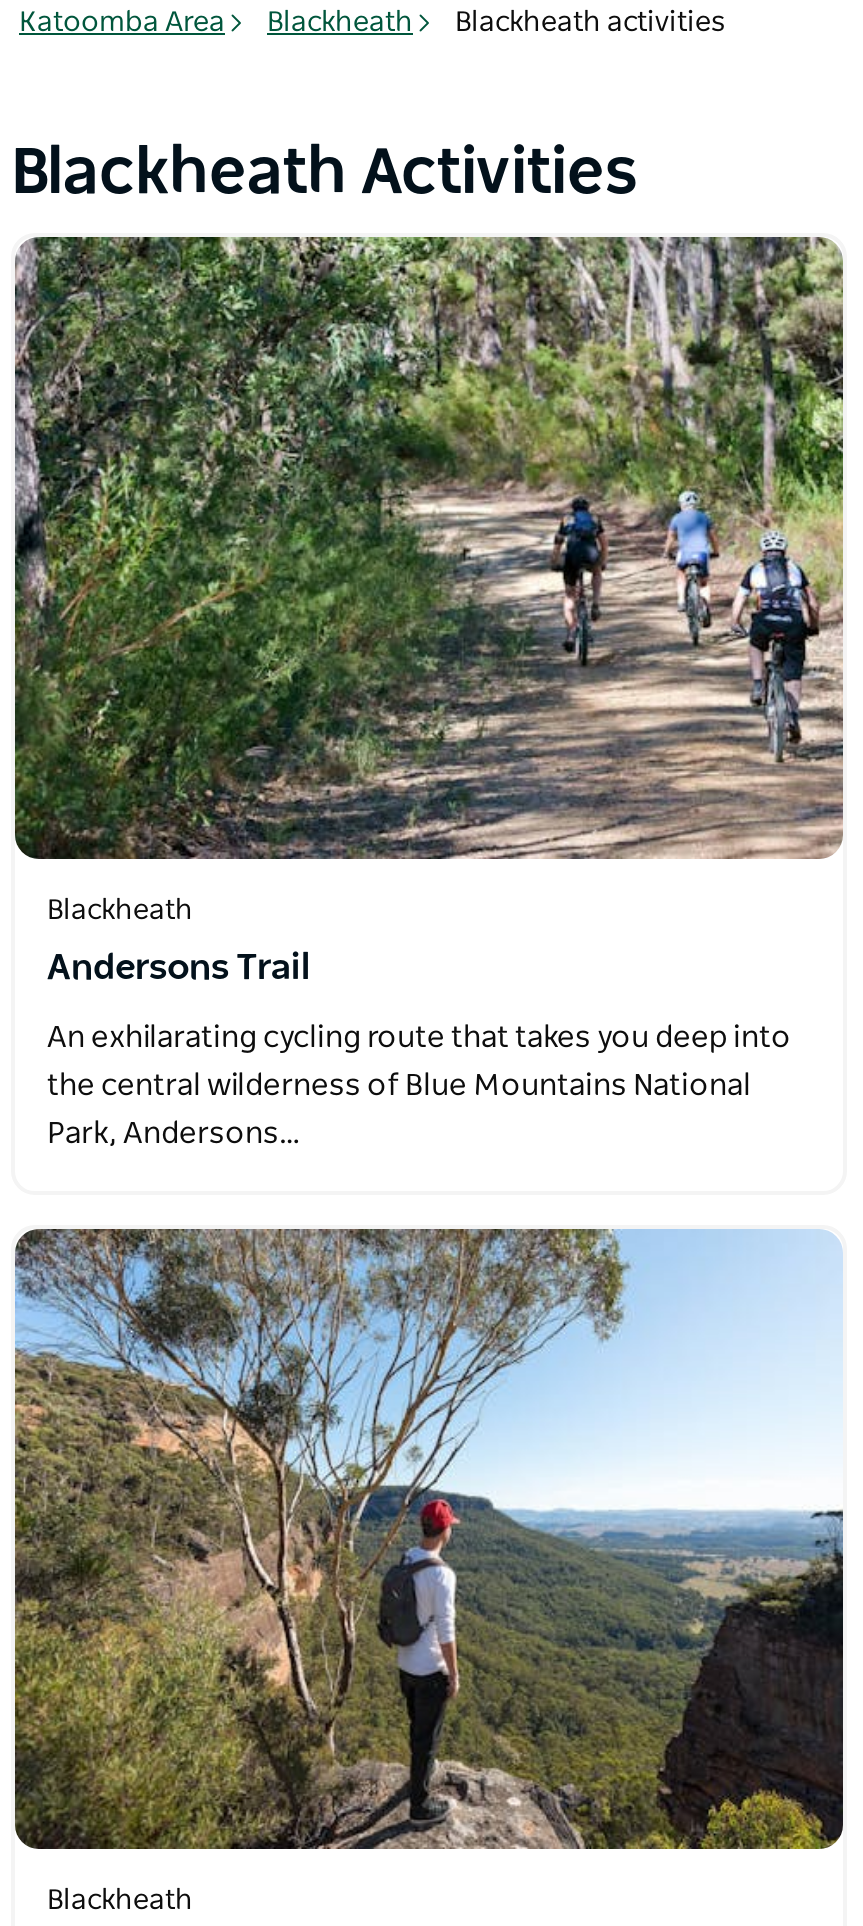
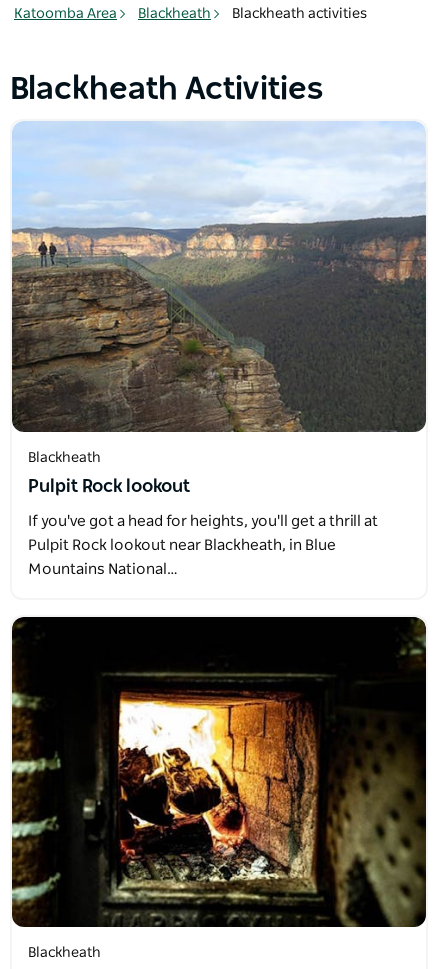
- [image]
+ [image]

- Andersons Trail
+ Pulpit Rock lookout

- An exhilarating cycling route that takes you deep into
+ If you've got a head for heights, you'll get a thrill at

- the central wilderness of Blue Mountains National
+ Pulpit Rock lookout near Blackheath, in Blue

- Park, Andersons…
+ Mountains National…

- [image]
+ [image]
